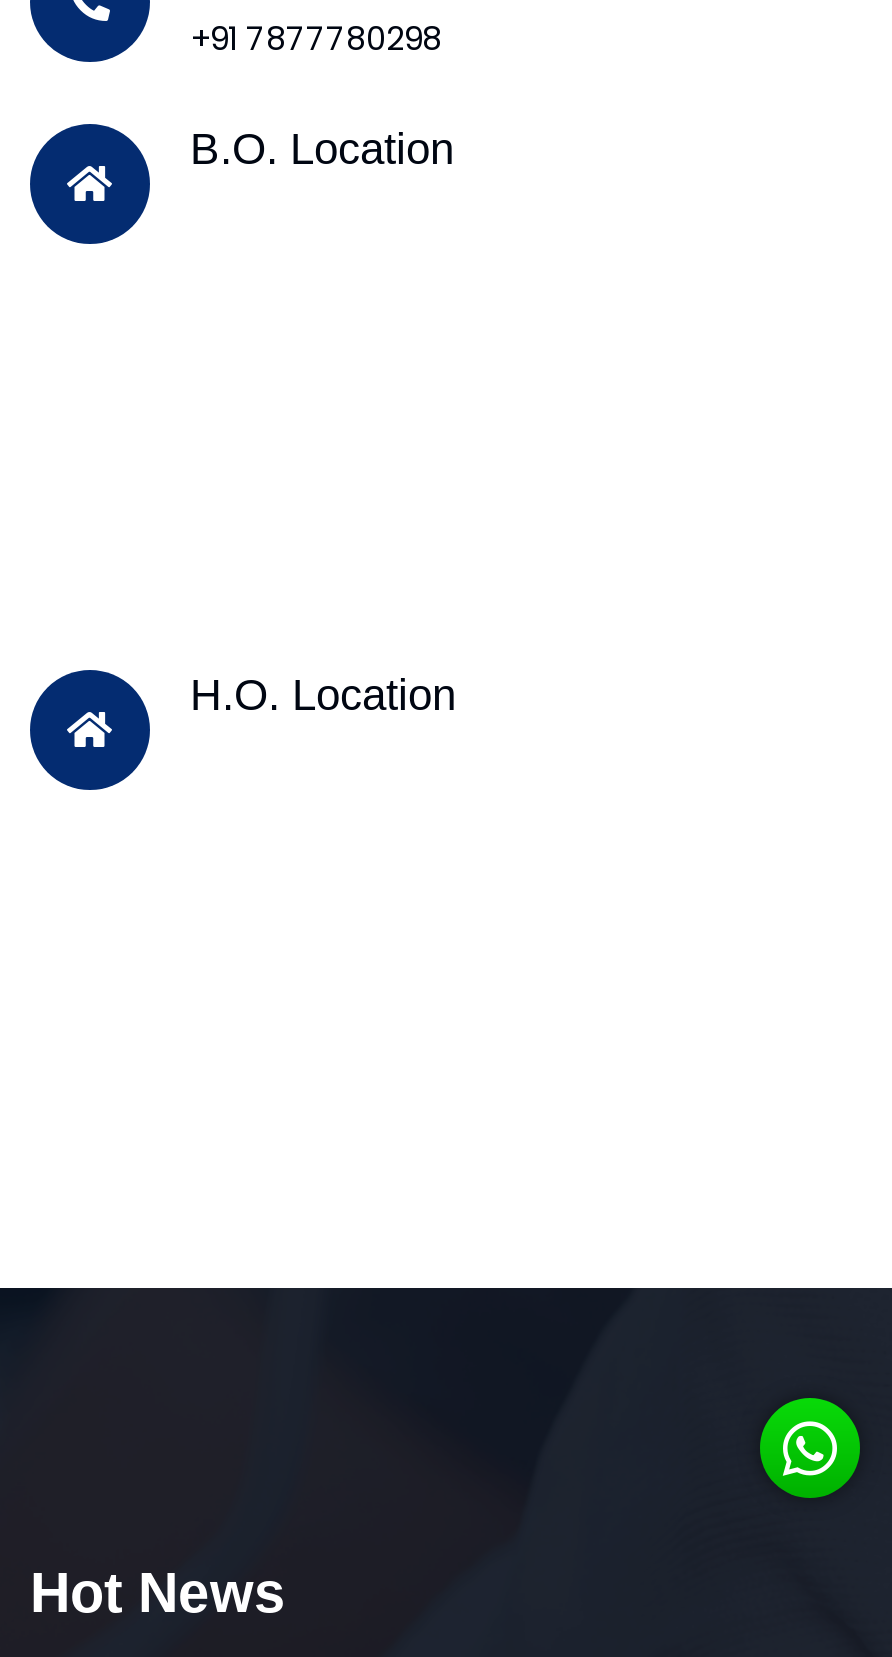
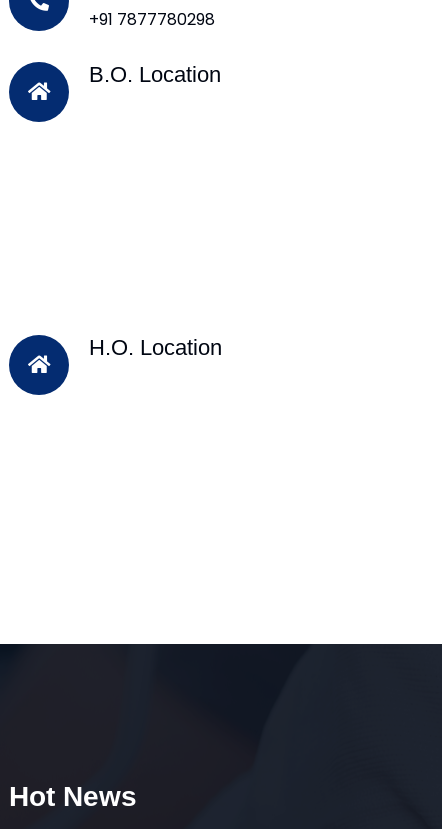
- [image]
